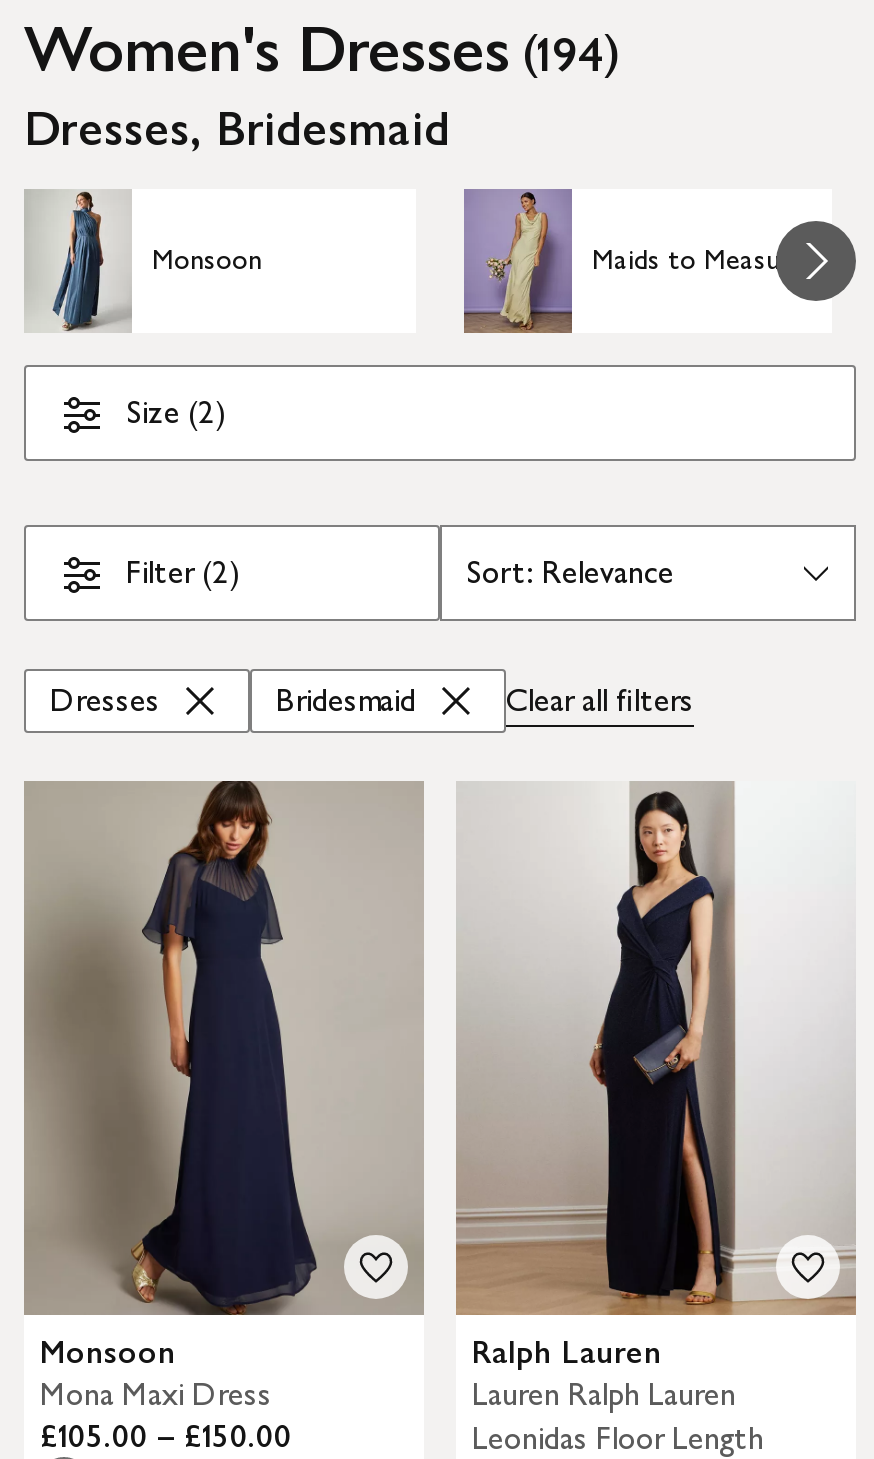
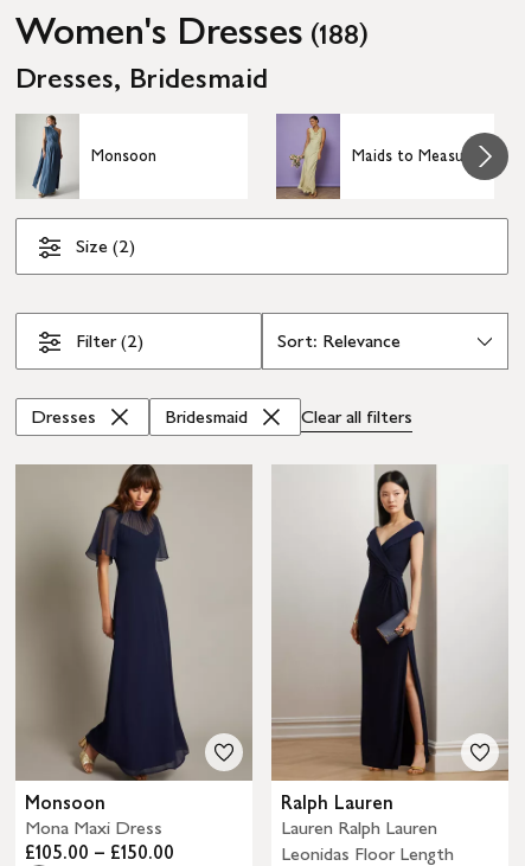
- Women's Dresses (194)
+ Women's Dresses (188)
